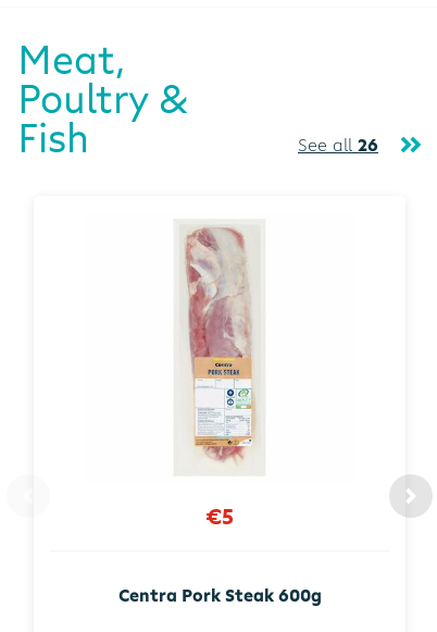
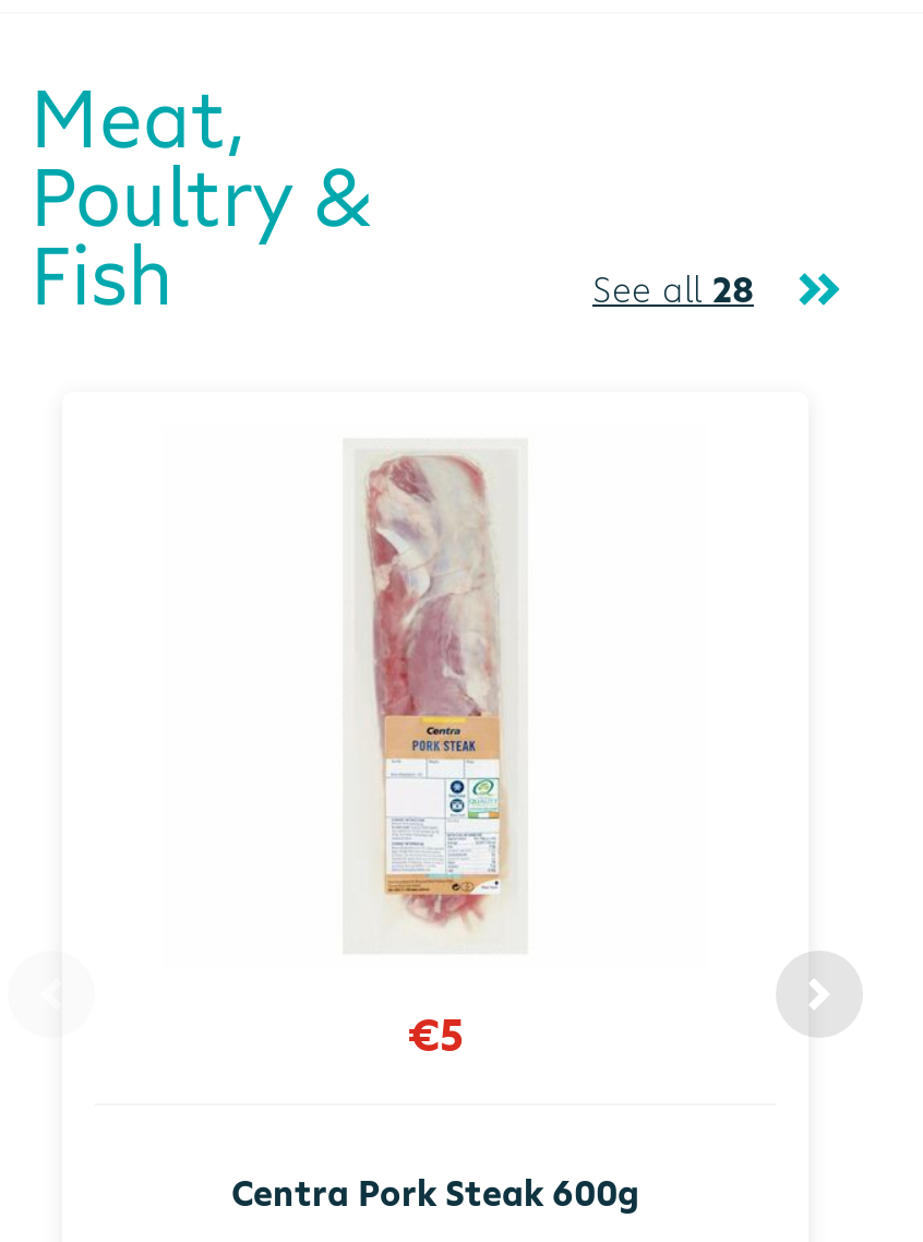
- See all 26
+ See all 28
